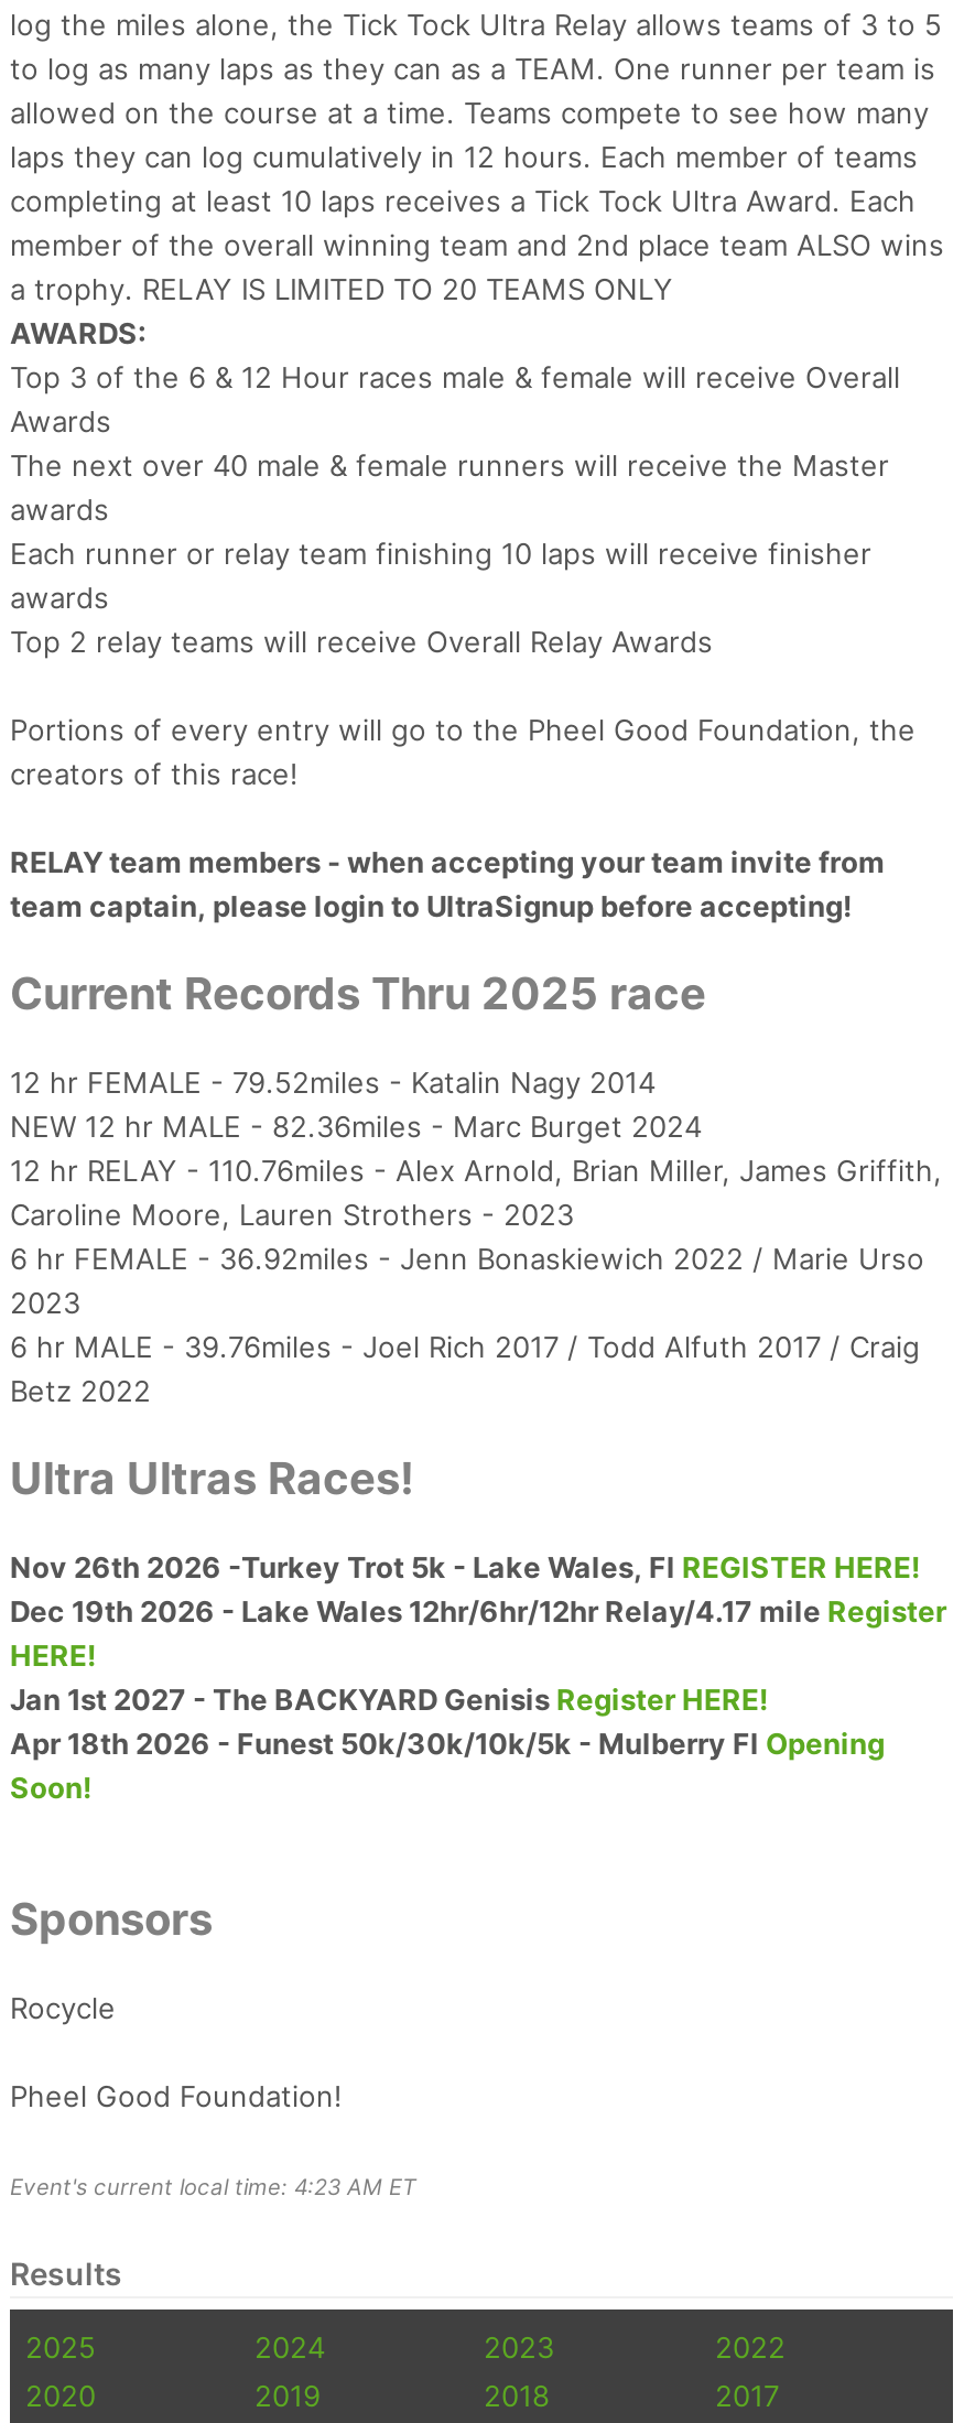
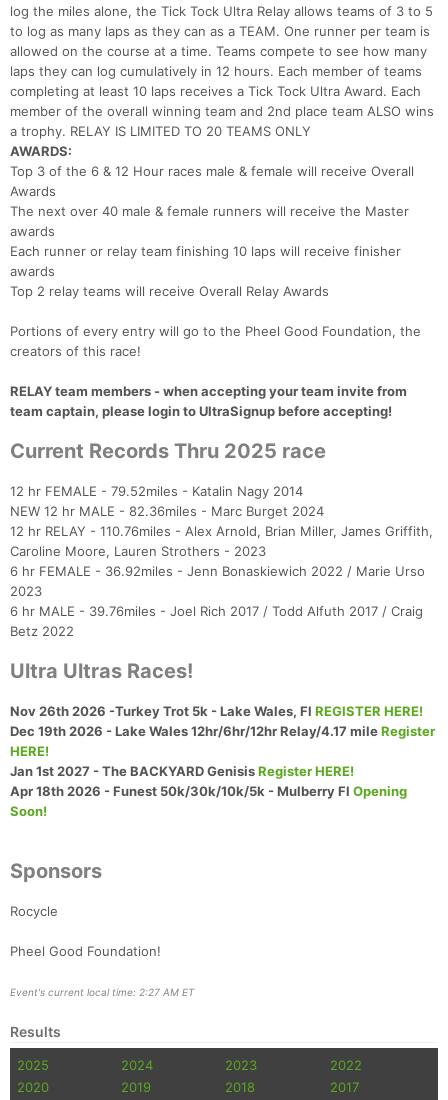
- Event's current local time: 4:23 AM ET
+ Event's current local time: 2:27 AM ET
